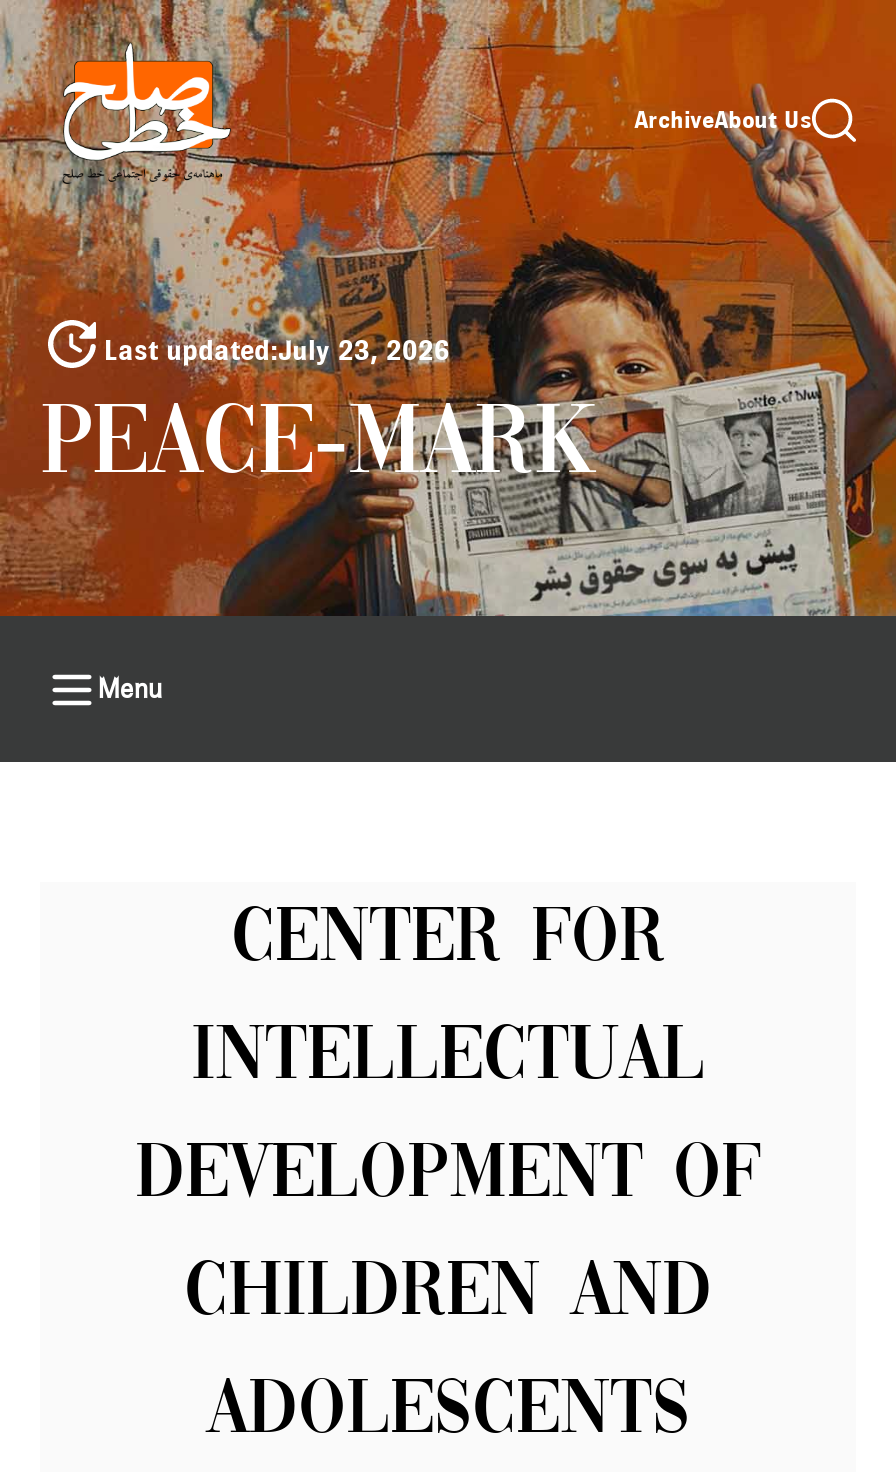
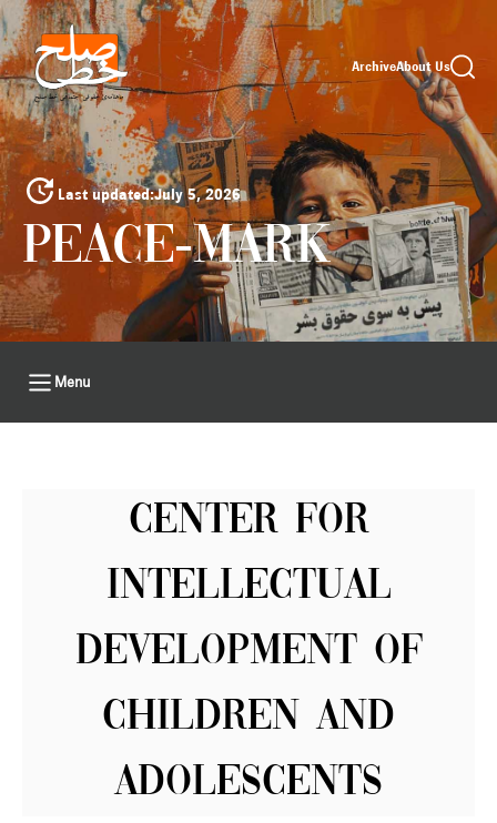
- Last updated:July 23, 2026
+ Last updated:July 5, 2026
